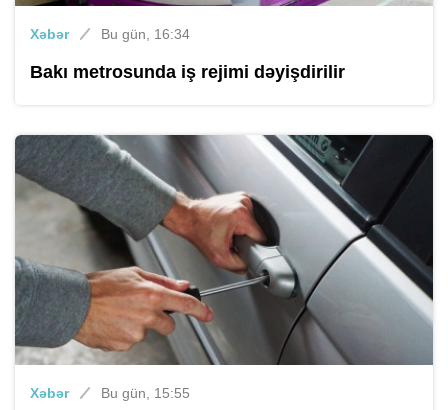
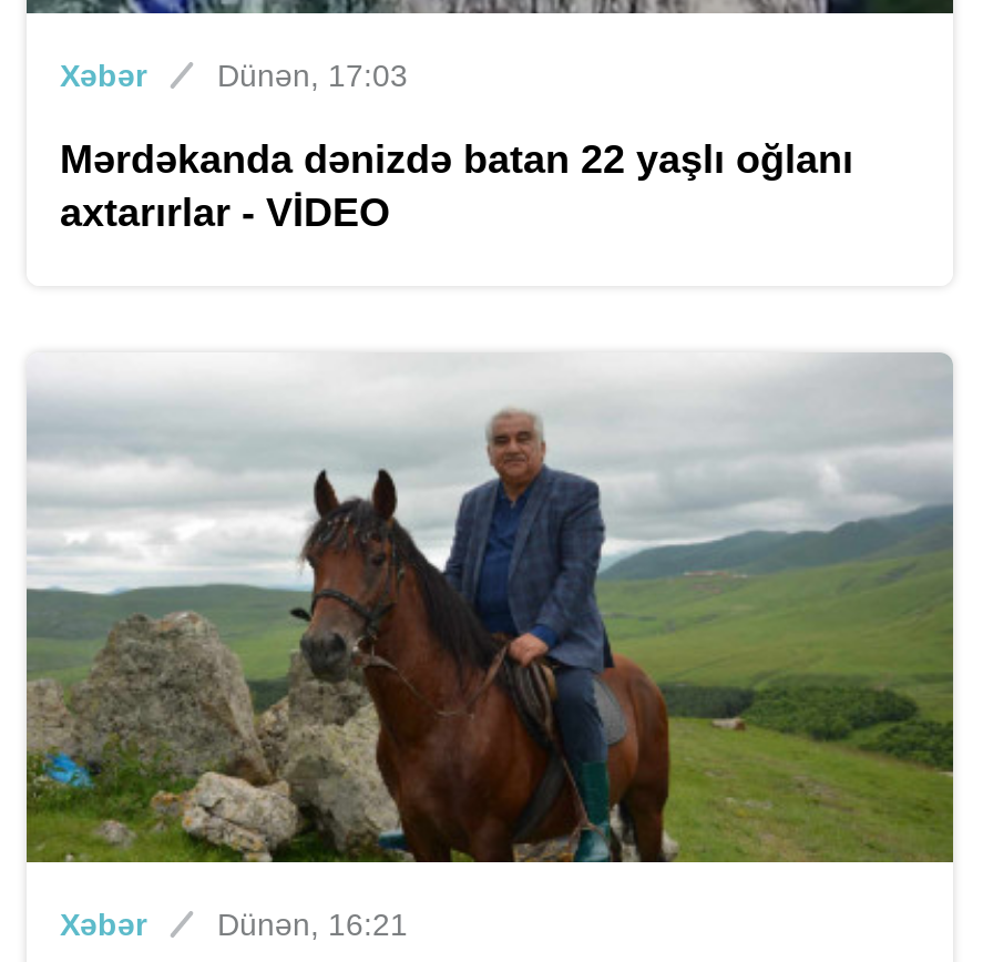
- Bu gün, 16:34
+ Dünən, 17:03

- Bakı metrosunda iş rejimi dəyişdirilir
+ Mərdəkanda dənizdə batan 22 yaşlı oğlanı
+ axtarırlar - VİDEO

- [image]
- Xəbər Bu gün, 15:55
+ [image]
+ Xəbər Dünən, 16:21
